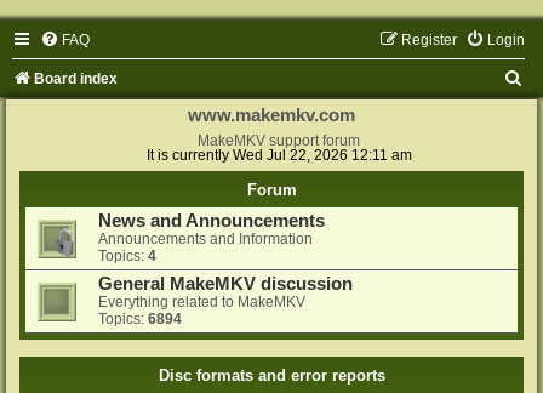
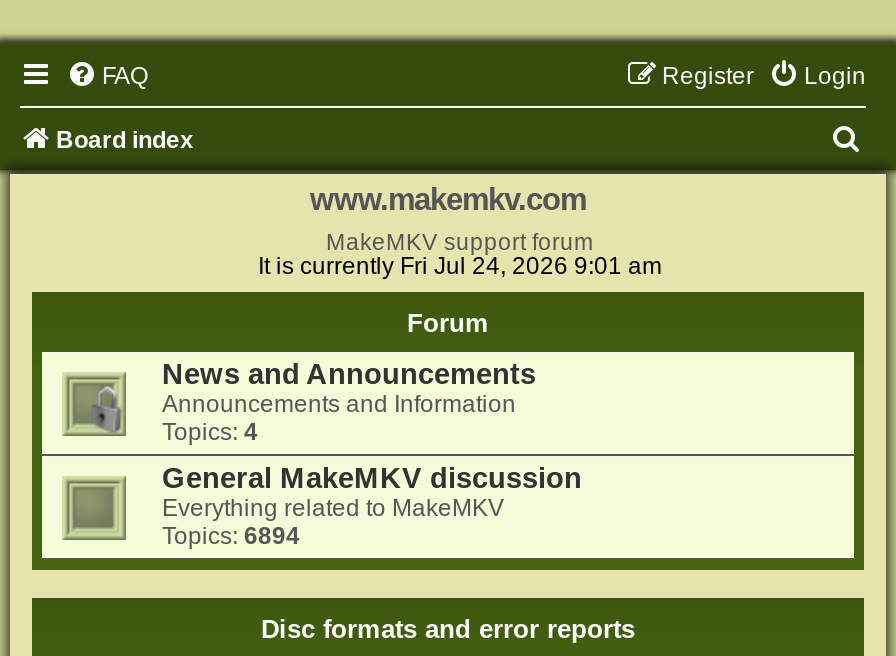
- It is currently Wed Jul 22, 2026 12:11 am
+ It is currently Fri Jul 24, 2026 9:01 am
